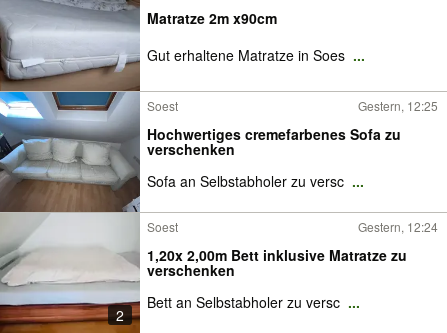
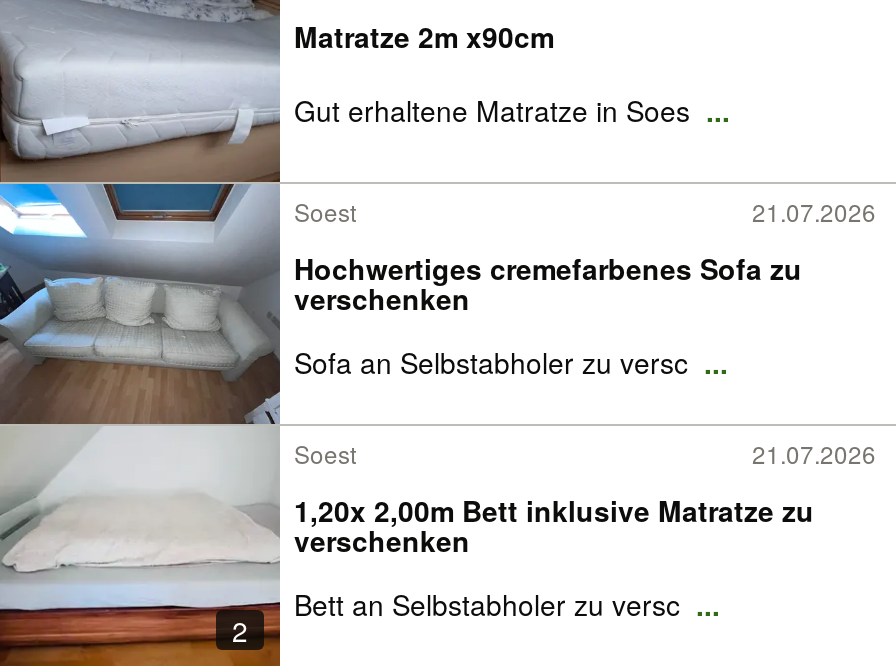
- Gestern, 12:25
+ 21.07.2026

- Gestern, 12:24
+ 21.07.2026
